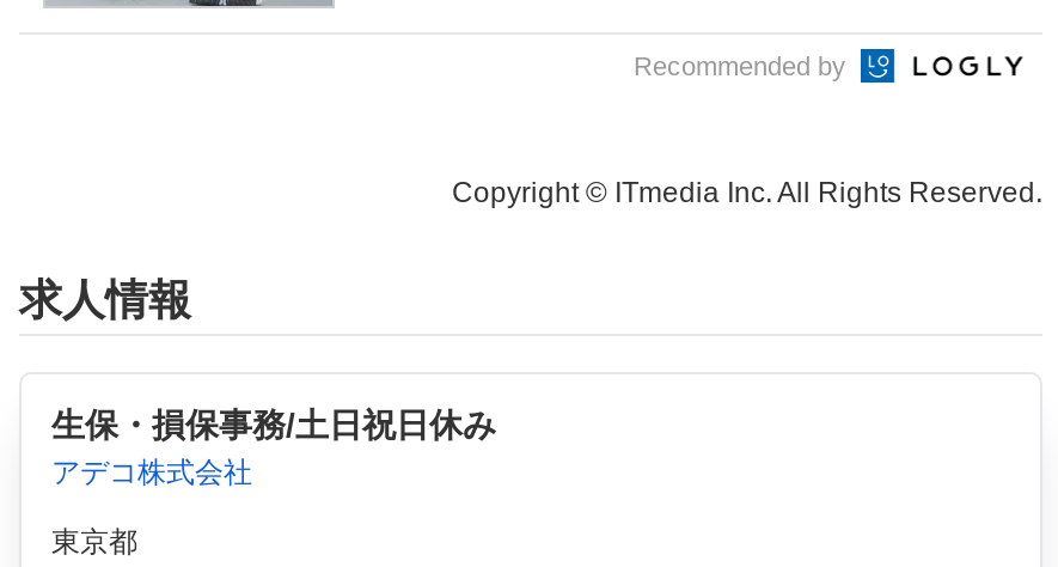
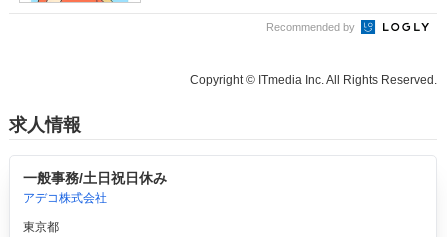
- 生保・損保事務/土日祝日休み
+ 一般事務/土日祝日休み
